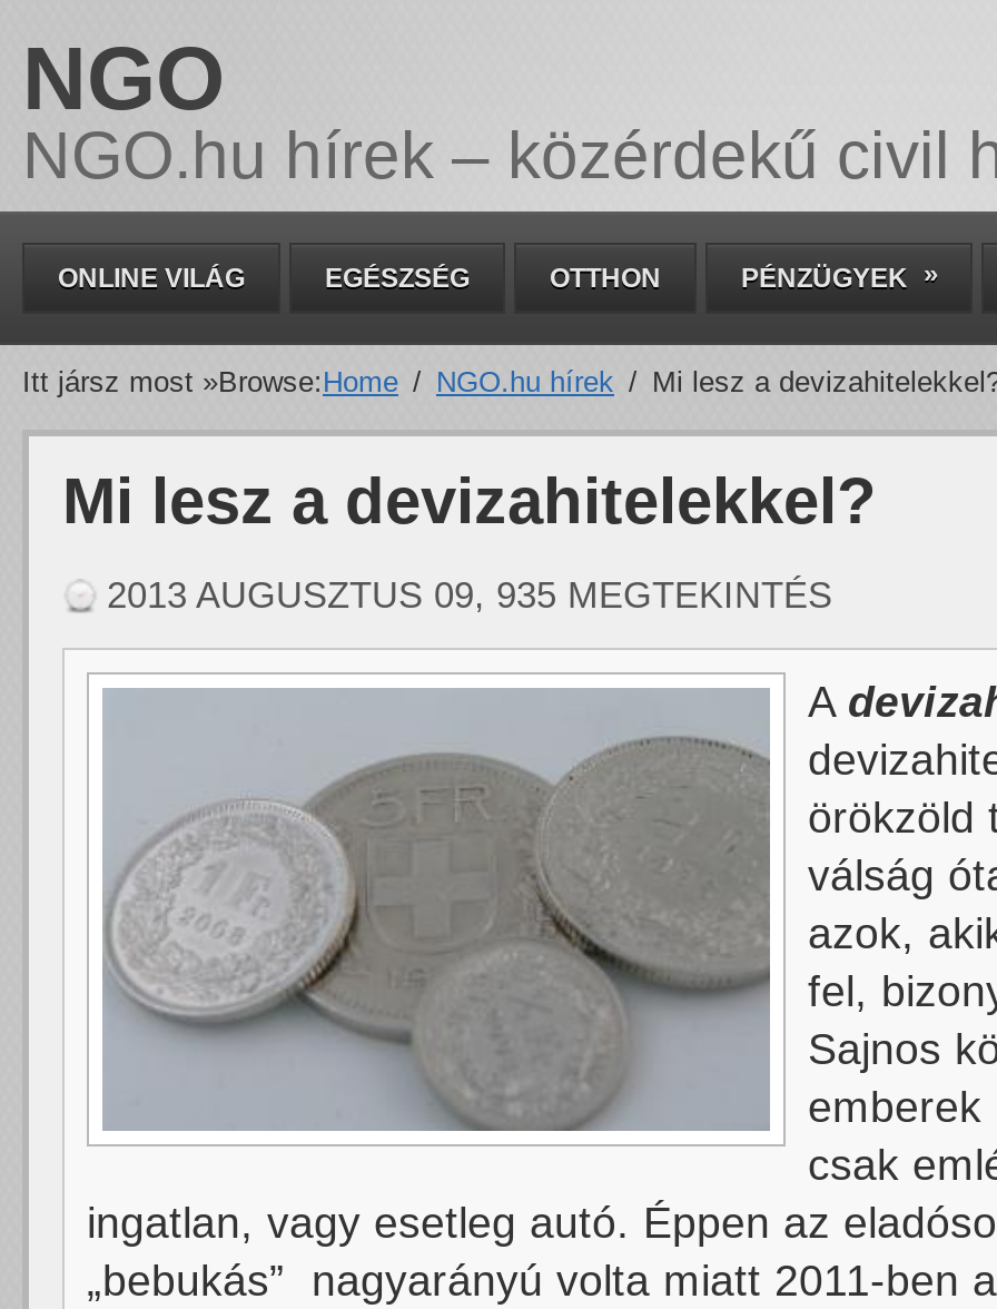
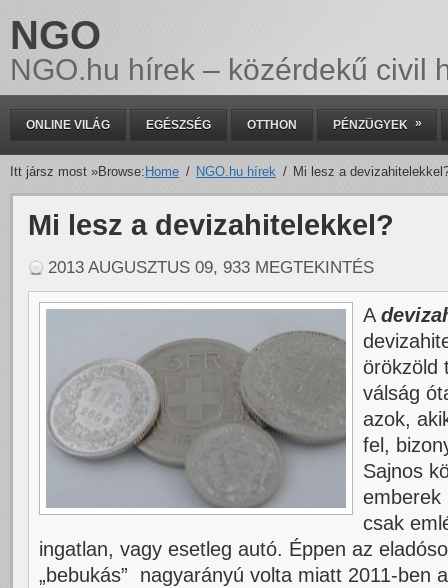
- 2013 AUGUSZTUS 09, 935 MEGTEKINTÉS
+ 2013 AUGUSZTUS 09, 933 MEGTEKINTÉS
